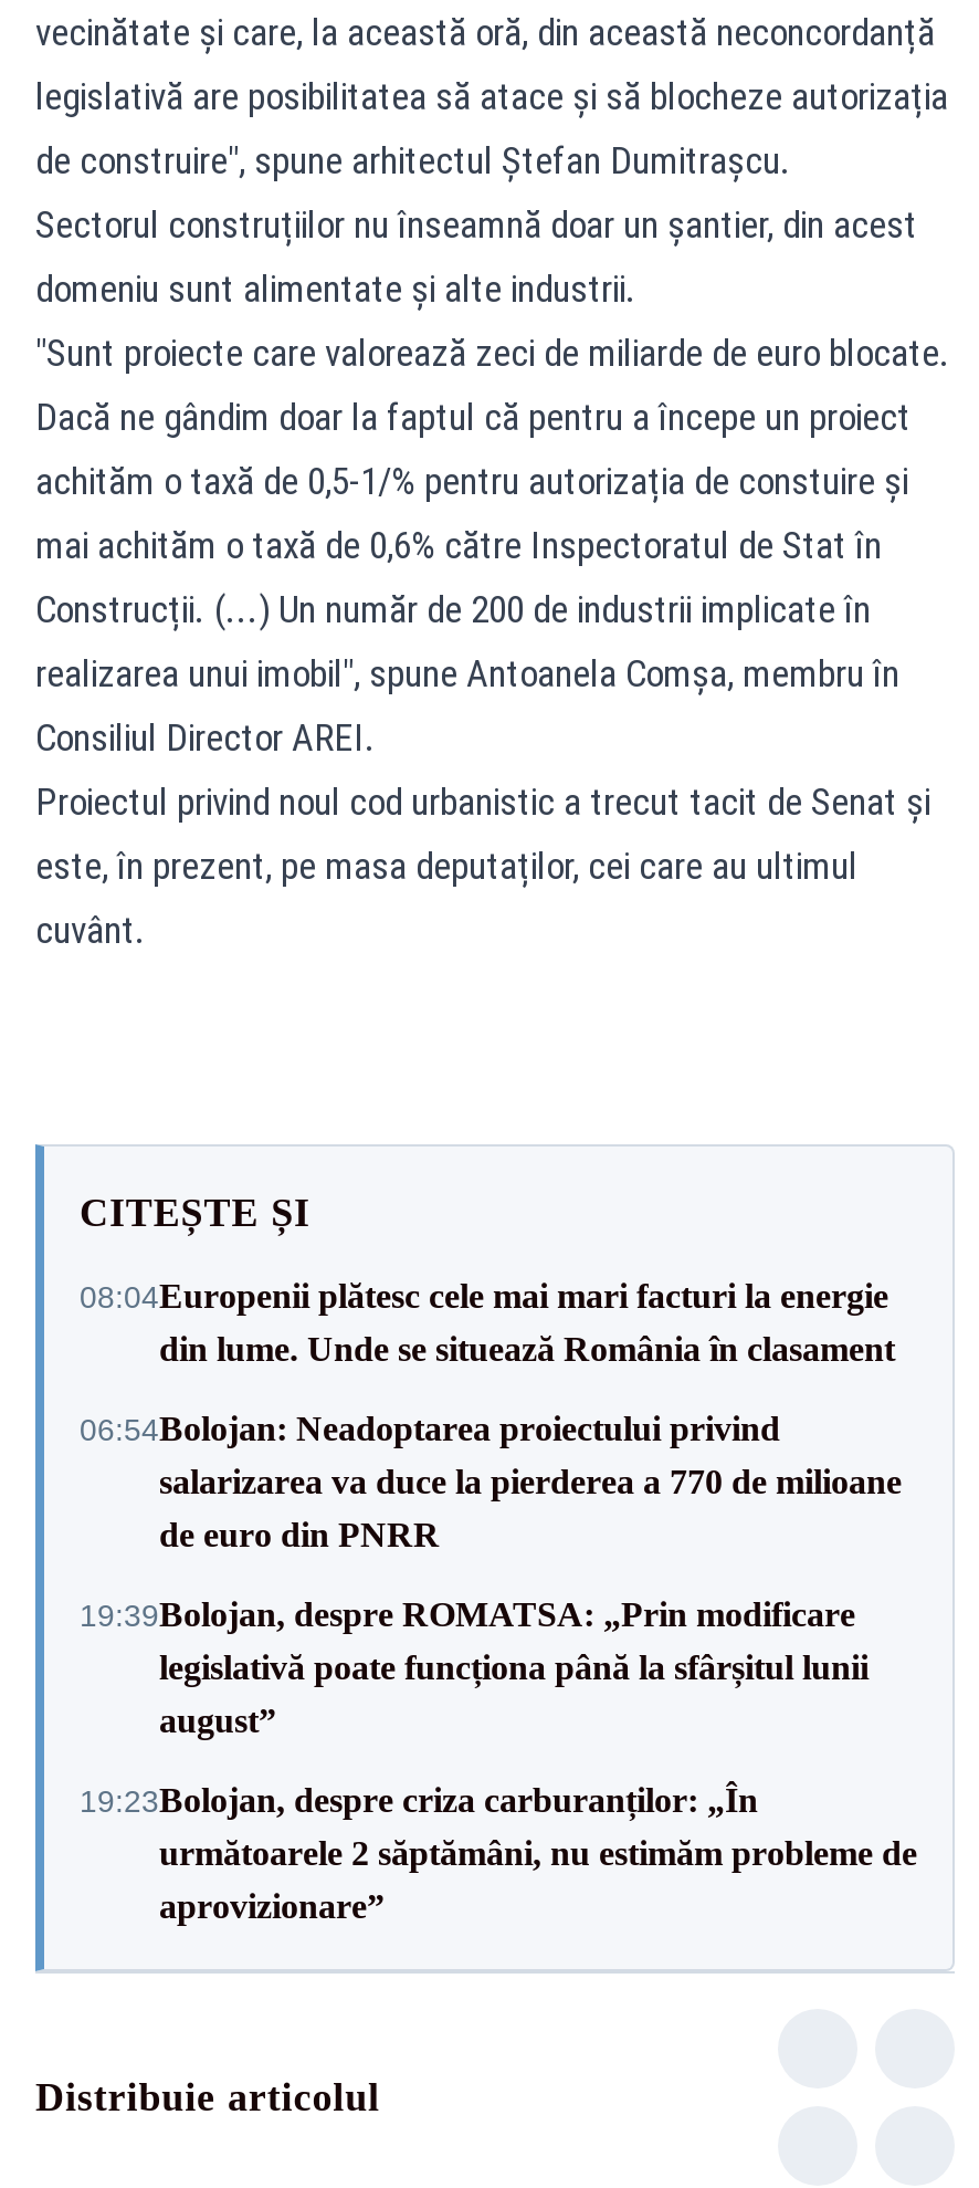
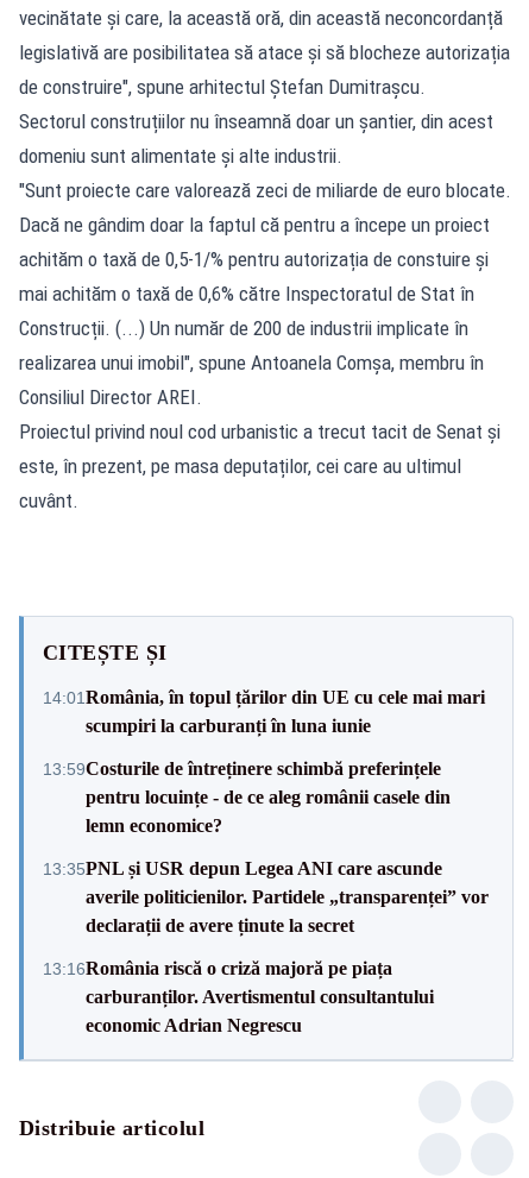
- 08:04Europenii plătesc cele mai mari facturi la energie
- din lume. Unde se situează România în clasament
+ 14:01România, în topul țărilor din UE cu cele mai mari
+ scumpiri la carburanți în luna iunie

- 06:54Bolojan: Neadoptarea proiectului privind
- salarizarea va duce la pierderea a 770 de milioane
- de euro din PNRR
+ 13:59Costurile de întreținere schimbă preferințele
+ pentru locuințe - de ce aleg românii casele din
+ lemn economice?

- 19:39Bolojan, despre ROMATSA: „Prin modificare
- legislativă poate funcționa până la sfârșitul lunii
- august”
+ 13:35PNL și USR depun Legea ANI care ascunde
+ averile politicienilor. Partidele „transparenței” vor
+ declarații de avere ținute la secret

- 19:23Bolojan, despre criza carburanților: „În
- următoarele 2 săptămâni, nu estimăm probleme de
- aprovizionare”
+ 13:16România riscă o criză majoră pe piața
+ carburanților. Avertismentul consultantului
+ economic Adrian Negrescu
